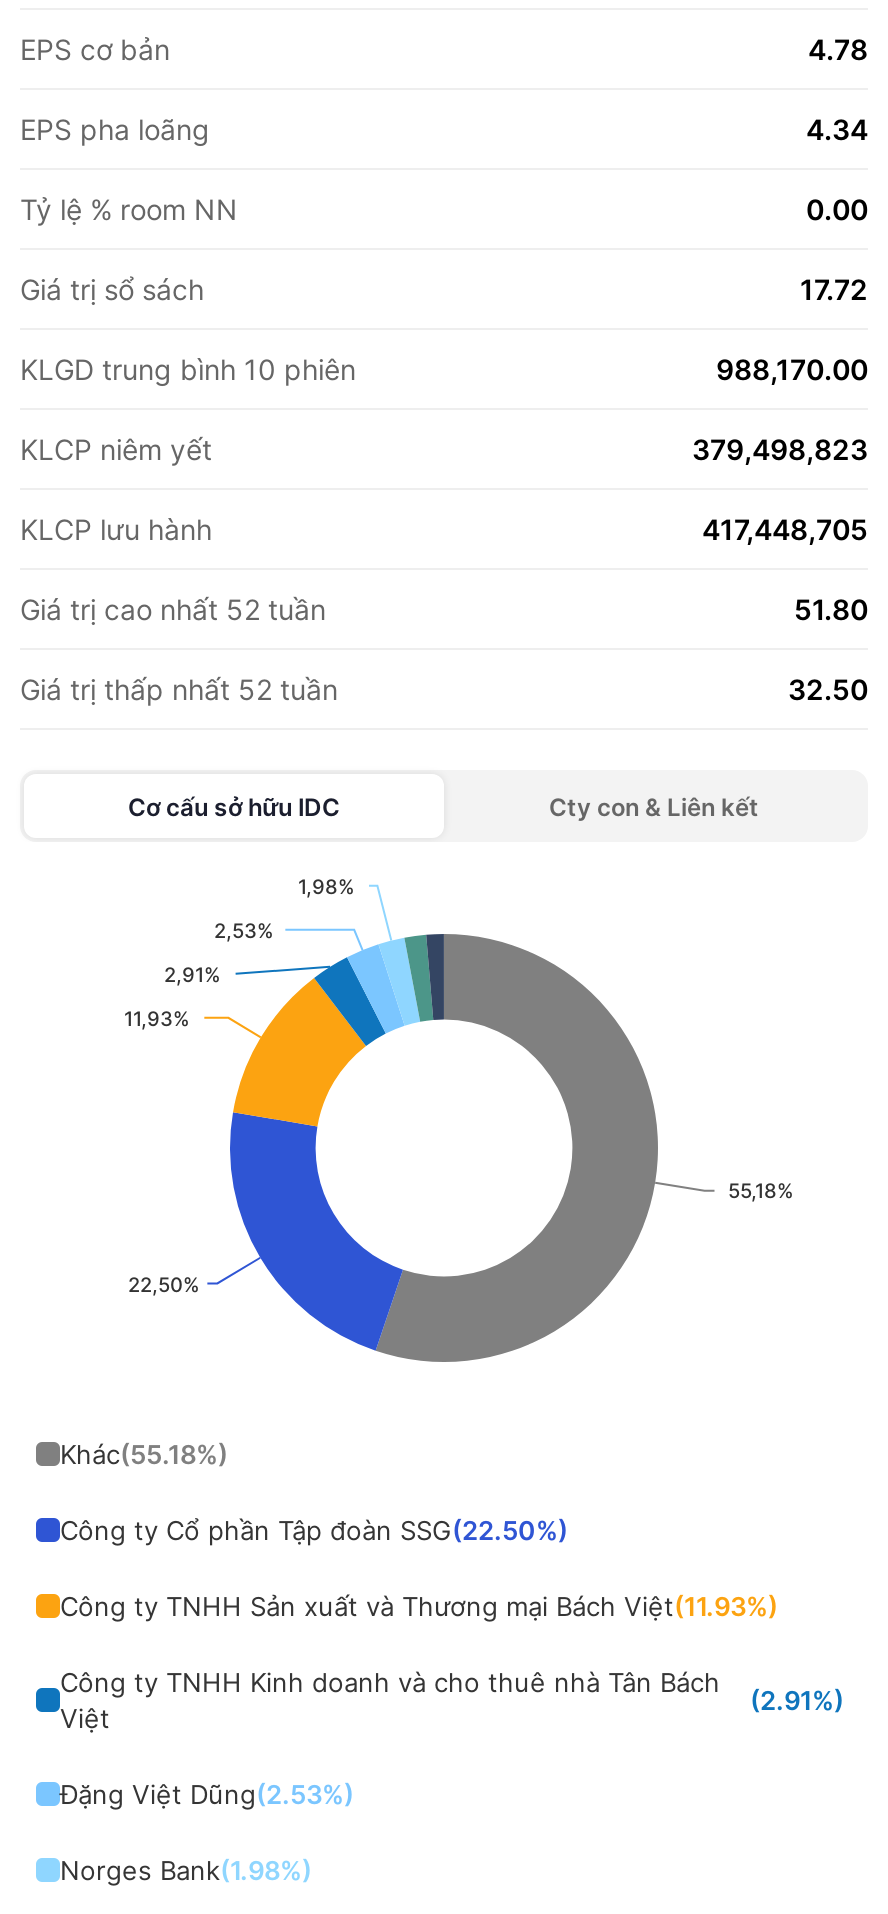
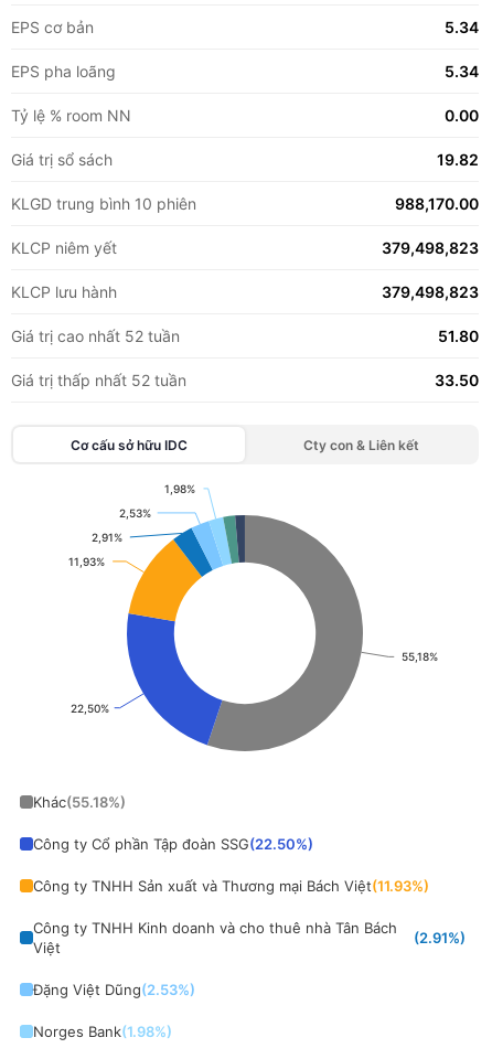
- 4.78
+ 5.34

- 4.34
+ 5.34

- 17.72
+ 19.82

- 417,448,705
+ 379,498,823

- 32.50
+ 33.50
